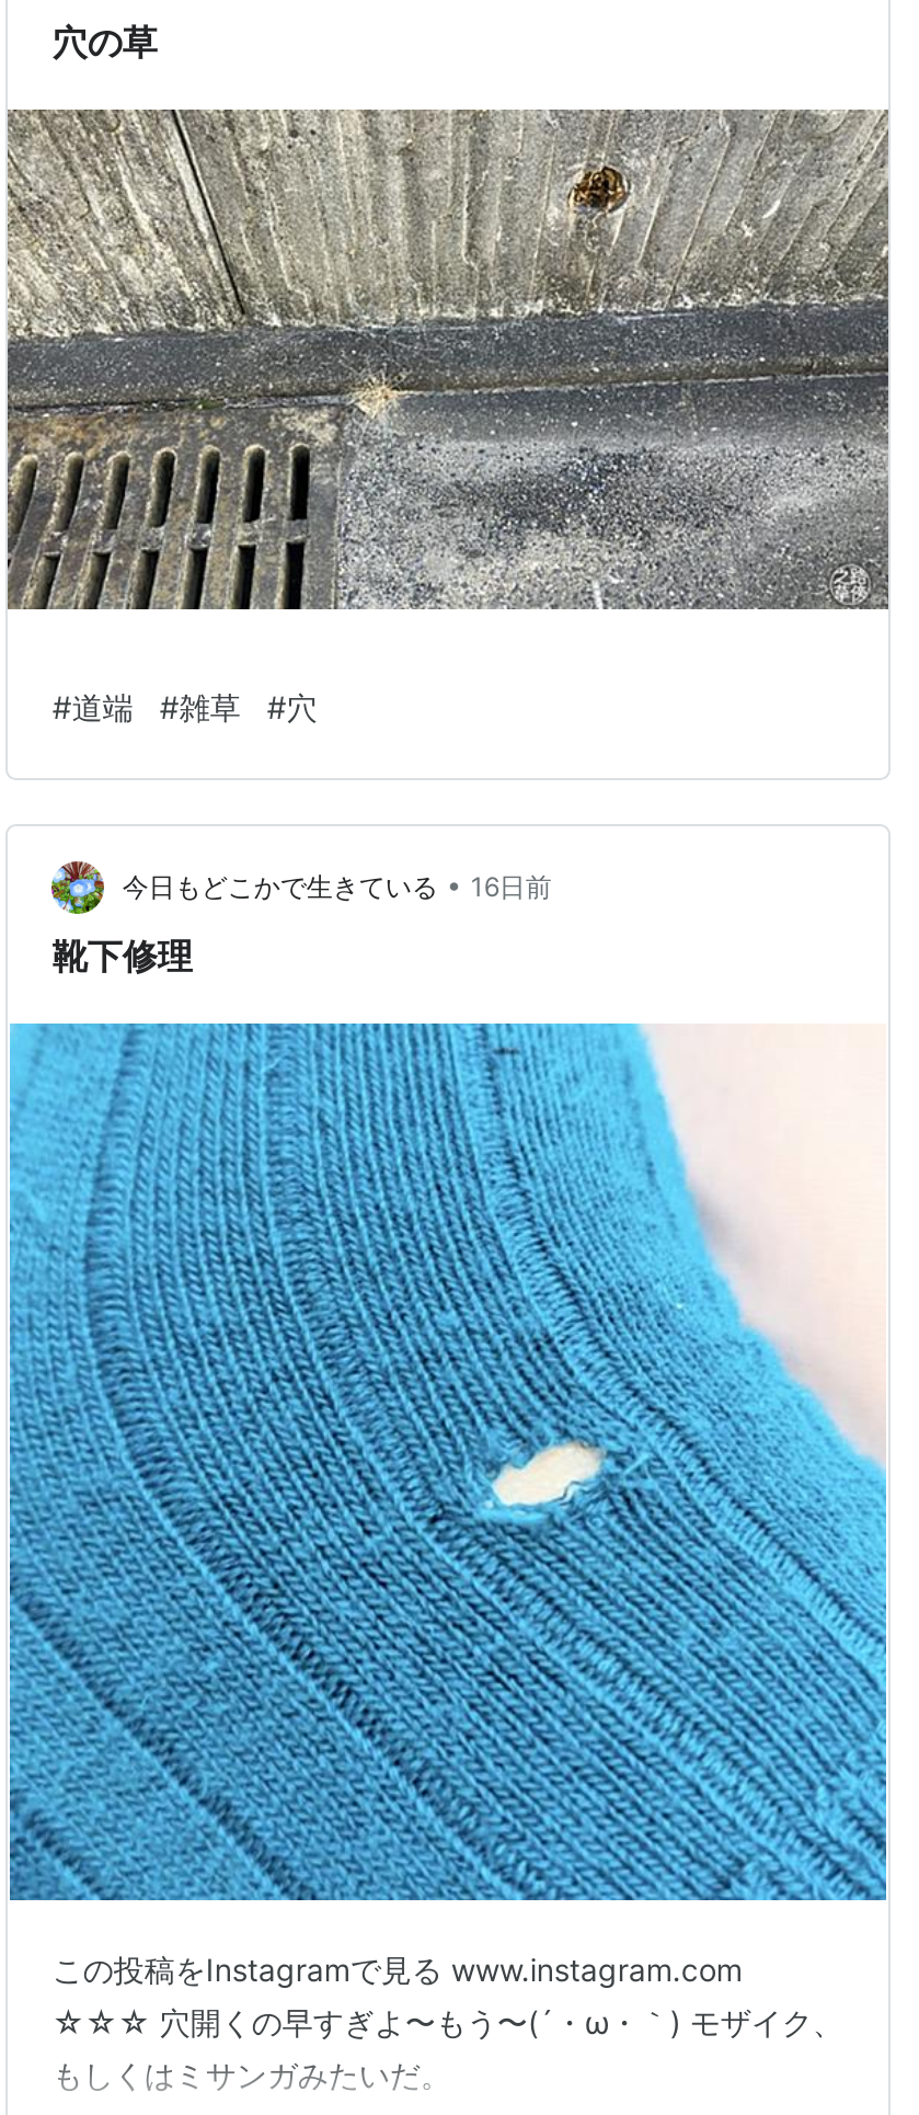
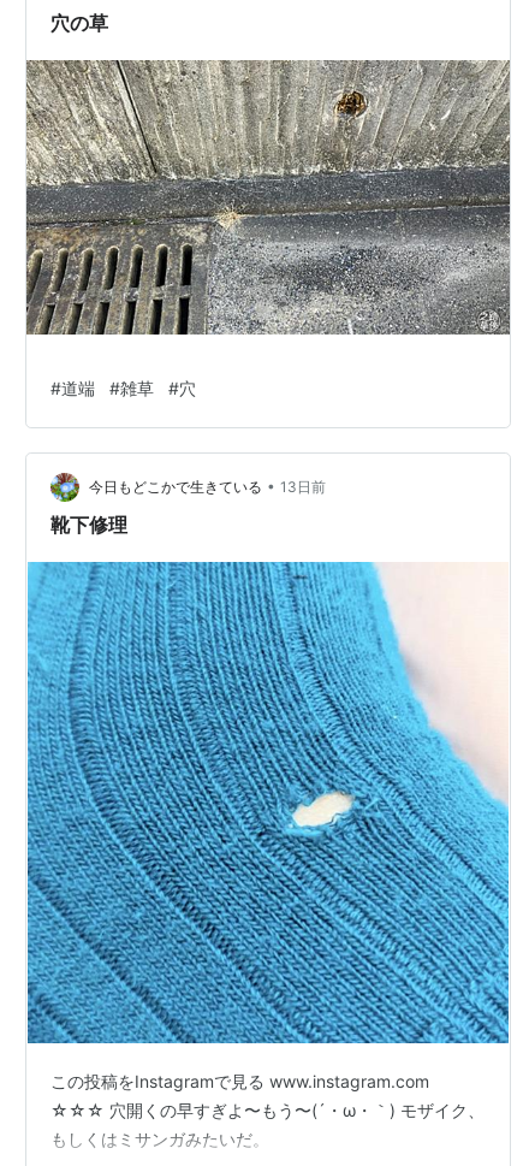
- 今日もどこかで生きている • 16日前
+ 今日もどこかで生きている • 13日前
